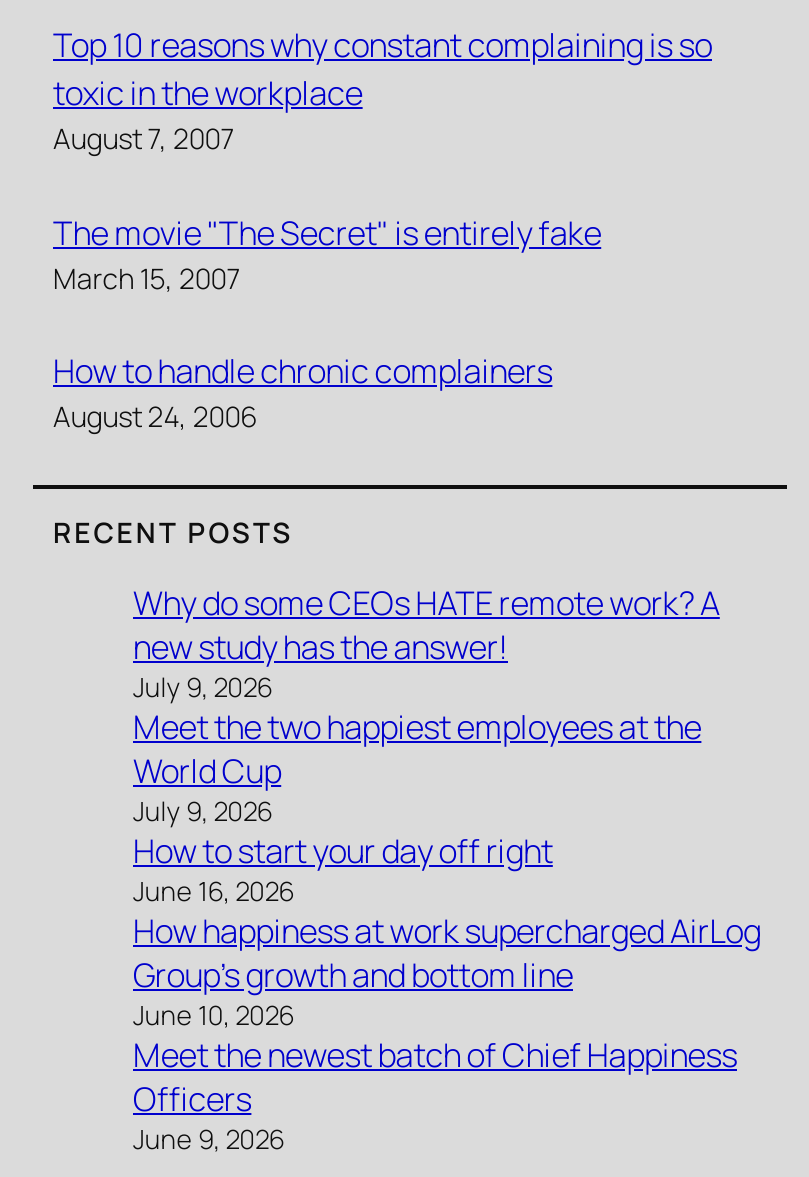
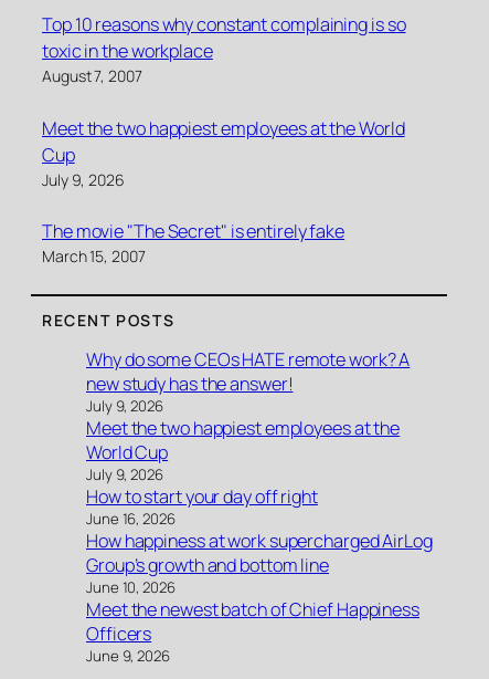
+ Meet the two happiest employees at the World
+ Cup
+ July 9, 2026

moved down: The movie "The Secret" is entirely fake | March 15, 2007

- How to handle chronic complainers
- August 24, 2006
